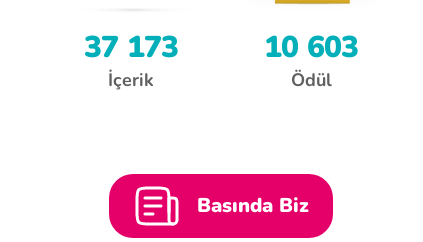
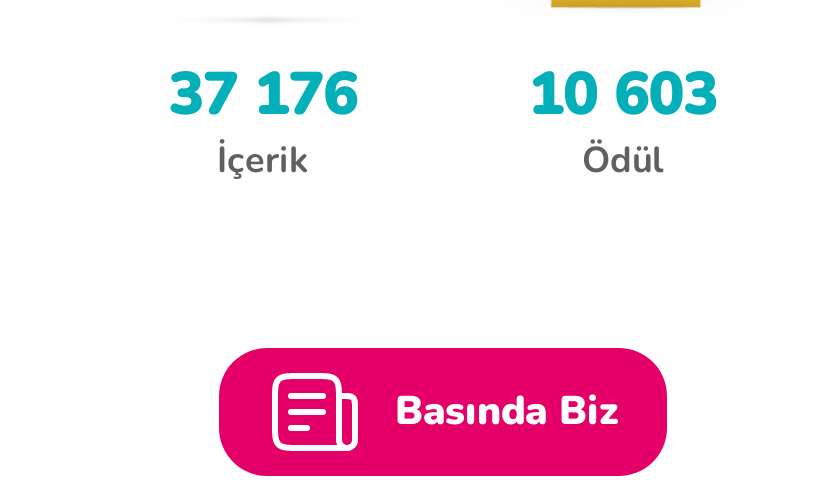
- 37 173
+ 37 176
